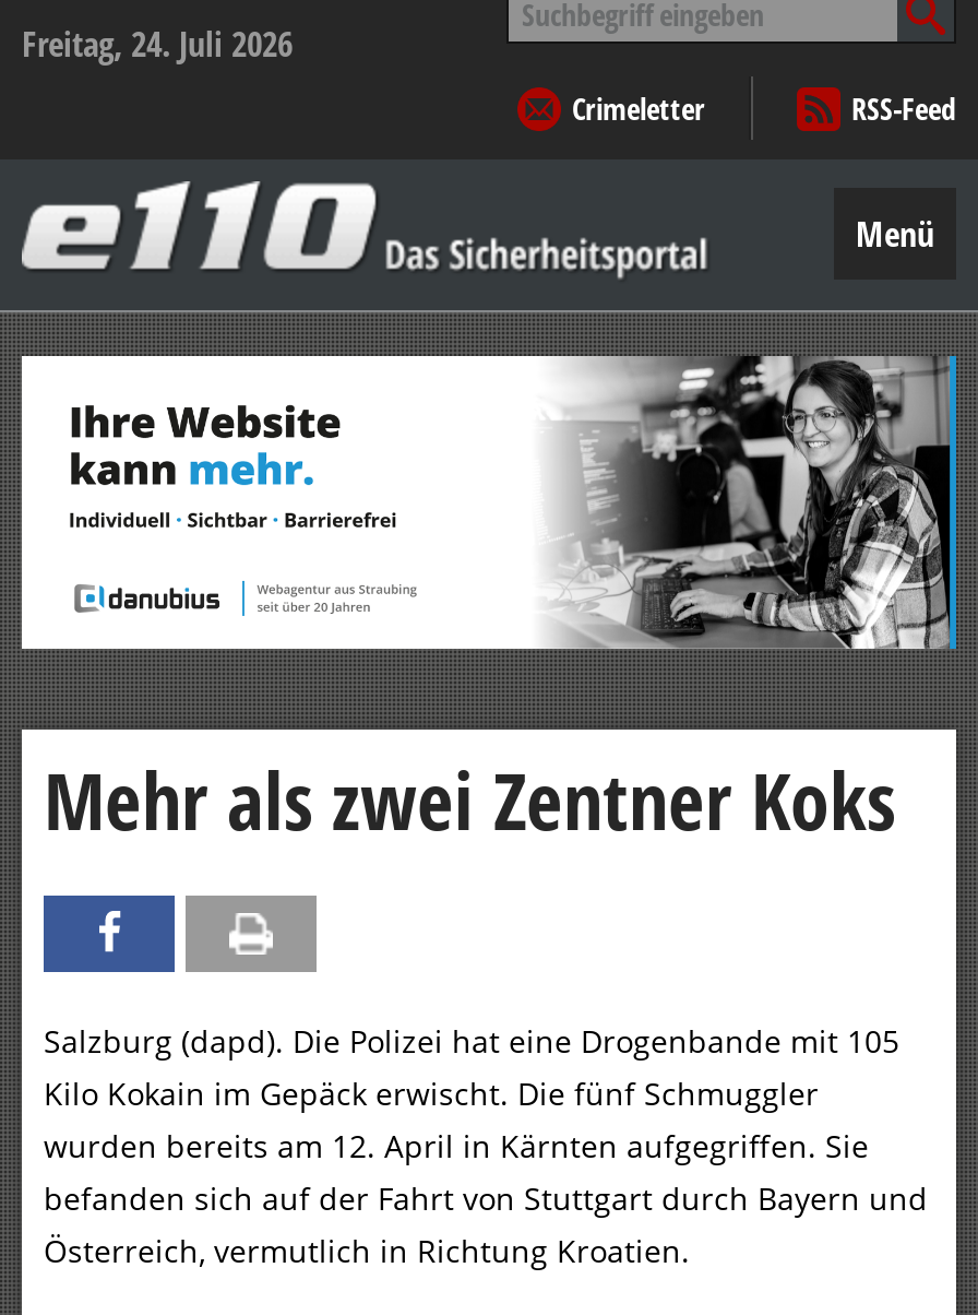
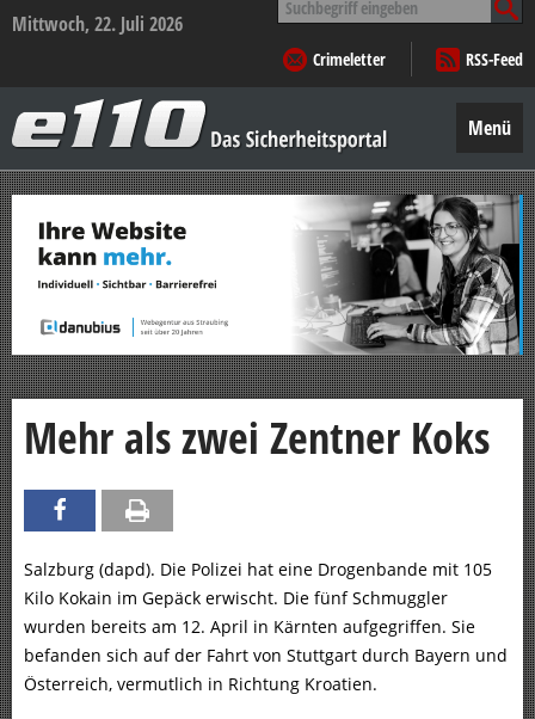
- Freitag, 24. Juli 2026
+ Mittwoch, 22. Juli 2026
